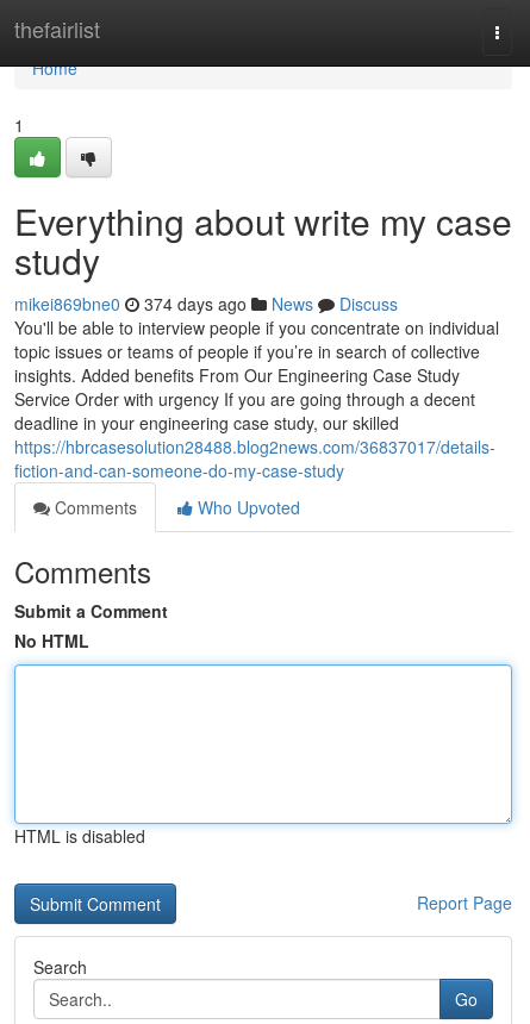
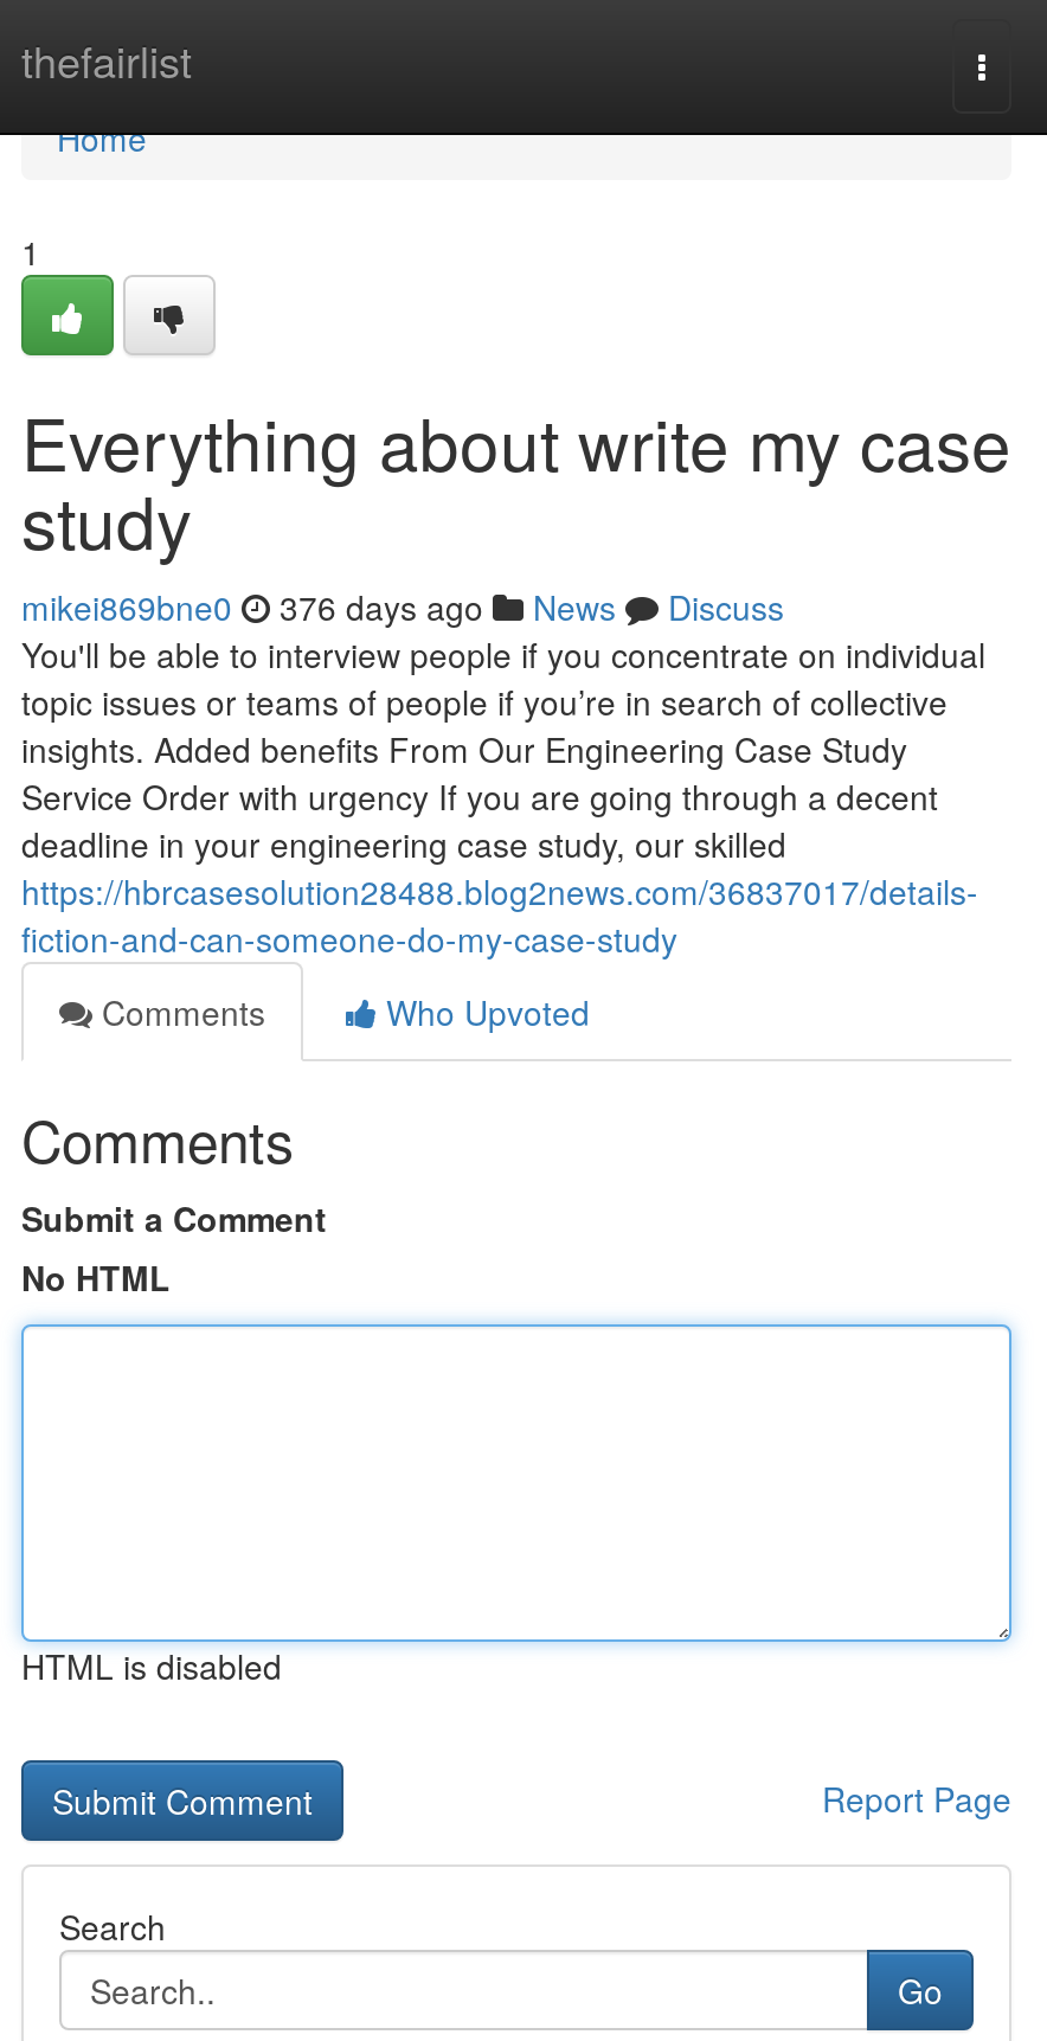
- mikei869bne0 374 days ago News Discuss
+ mikei869bne0 376 days ago News Discuss
